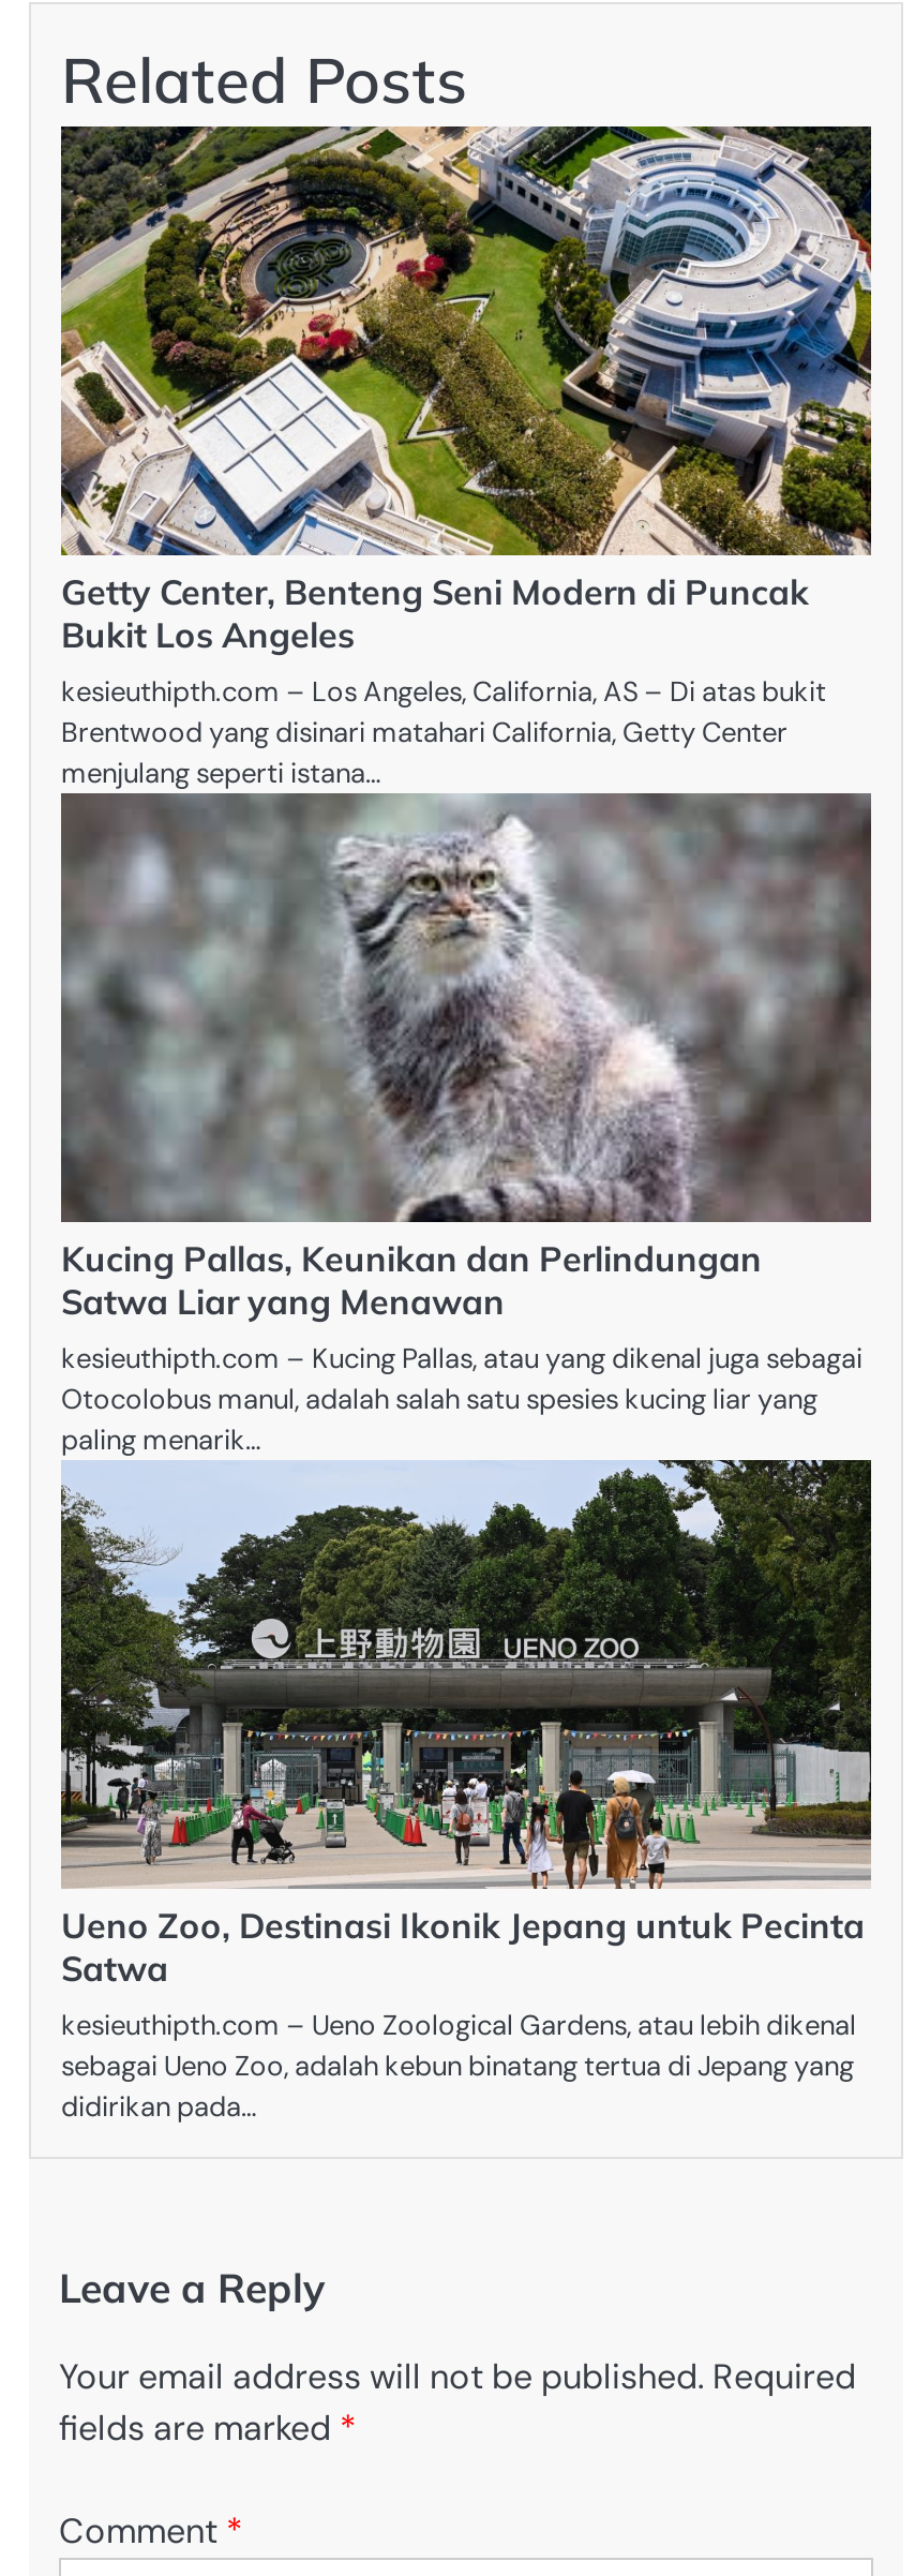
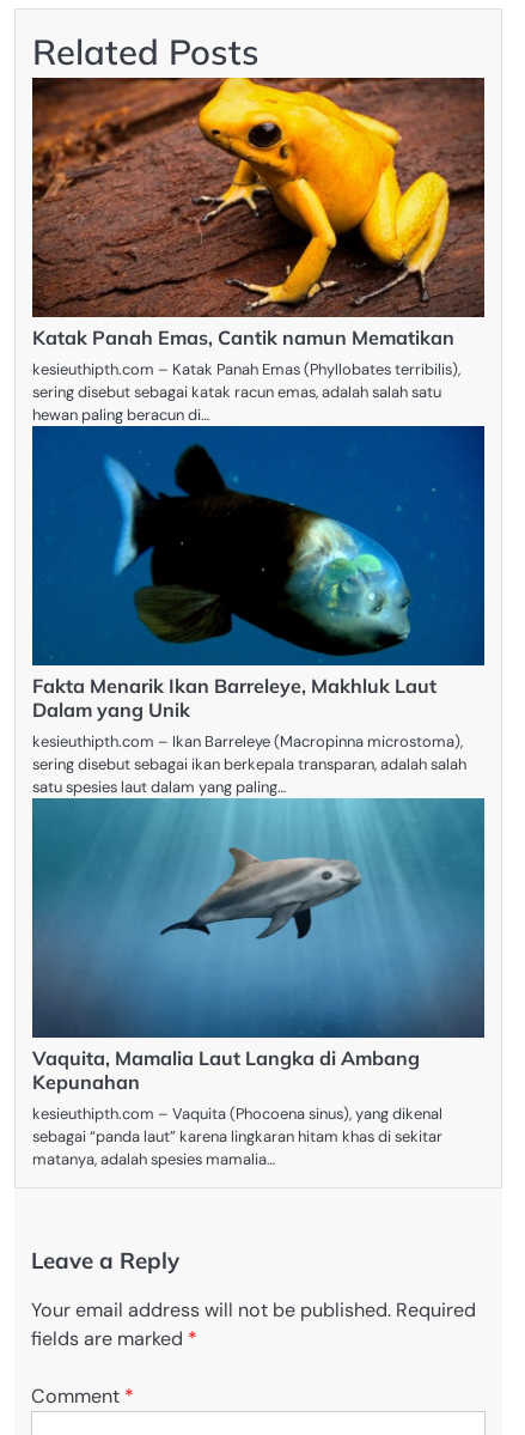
- [image]
- Getty Center, Benteng Seni Modern di Puncak
- Bukit Los Angeles
- kesieuthipth.com – Los Angeles, California, AS – Di atas bukit
- Brentwood yang disinari matahari California, Getty Center
- menjulang seperti istana…
+ [image]
+ Katak Panah Emas, Cantik namun Mematikan
+ kesieuthipth.com – Katak Panah Emas (Phyllobates terribilis),
+ sering disebut sebagai katak racun emas, adalah salah satu
+ hewan paling beracun di…

- [image]
- Kucing Pallas, Keunikan dan Perlindungan
- Satwa Liar yang Menawan
- kesieuthipth.com – Kucing Pallas, atau yang dikenal juga sebagai
- Otocolobus manul, adalah salah satu spesies kucing liar yang
- paling menarik…
+ [image]
+ Fakta Menarik Ikan Barreleye, Makhluk Laut
+ Dalam yang Unik
+ kesieuthipth.com – Ikan Barreleye (Macropinna microstoma),
+ sering disebut sebagai ikan berkepala transparan, adalah salah
+ satu spesies laut dalam yang paling…

- [image]
- Ueno Zoo, Destinasi Ikonik Jepang untuk Pecinta
- Satwa
- kesieuthipth.com – Ueno Zoological Gardens, atau lebih dikenal
- sebagai Ueno Zoo, adalah kebun binatang tertua di Jepang yang
- didirikan pada…
+ [image]
+ Vaquita, Mamalia Laut Langka di Ambang
+ Kepunahan
+ kesieuthipth.com – Vaquita (Phocoena sinus), yang dikenal
+ sebagai “panda laut” karena lingkaran hitam khas di sekitar
+ matanya, adalah spesies mamalia…
